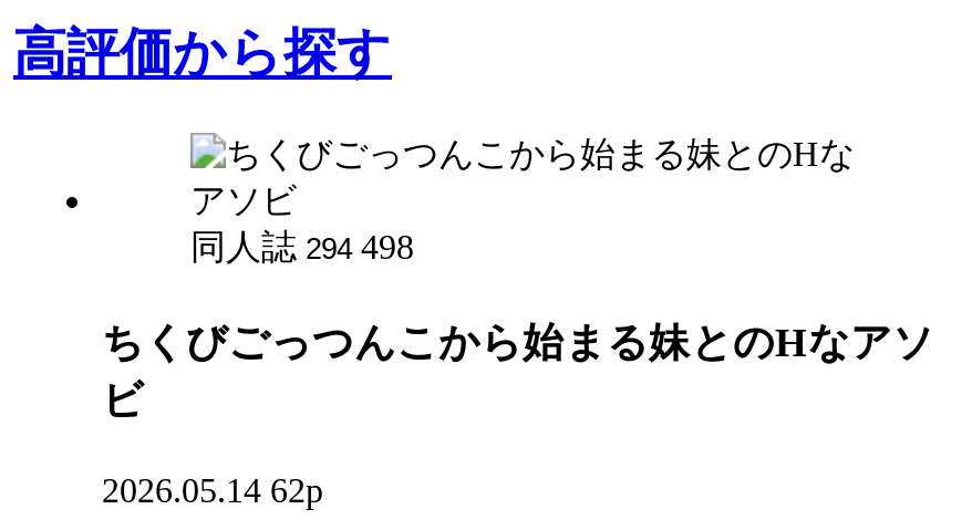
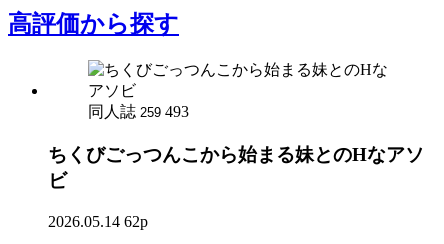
- 同人誌 294 498
+ 同人誌 259 493
